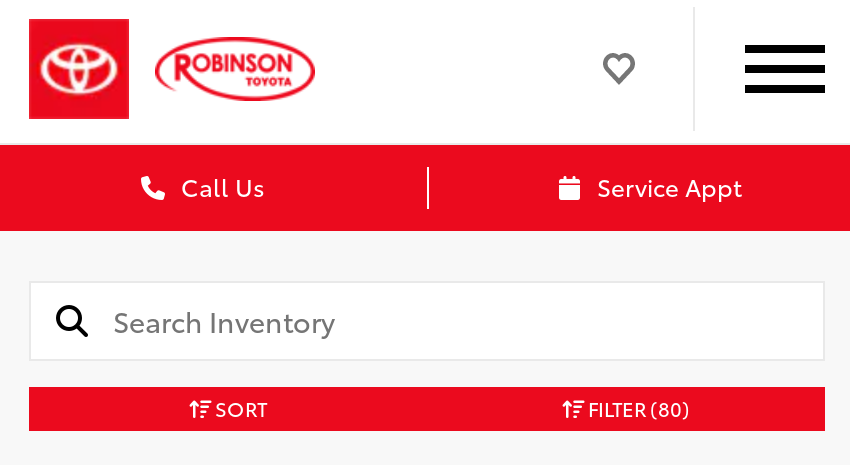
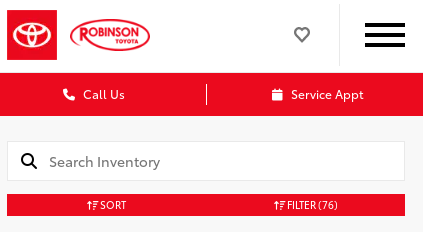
- FILTER (80)
+ FILTER (76)
